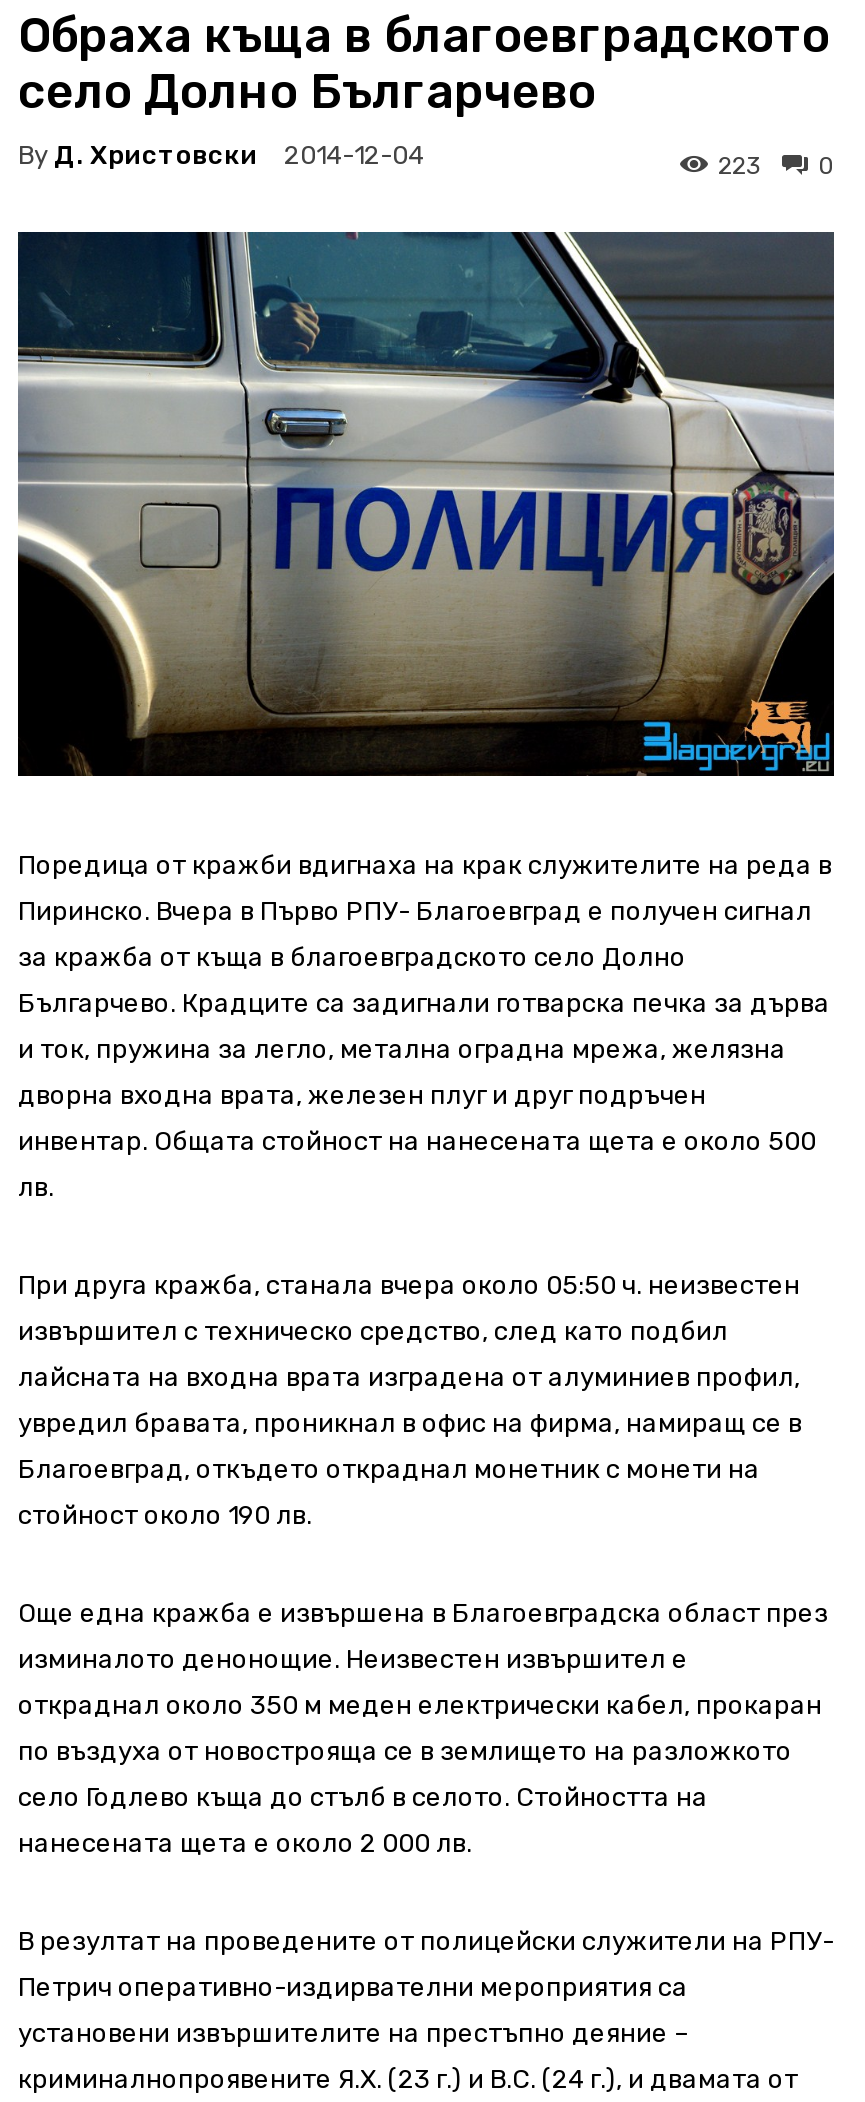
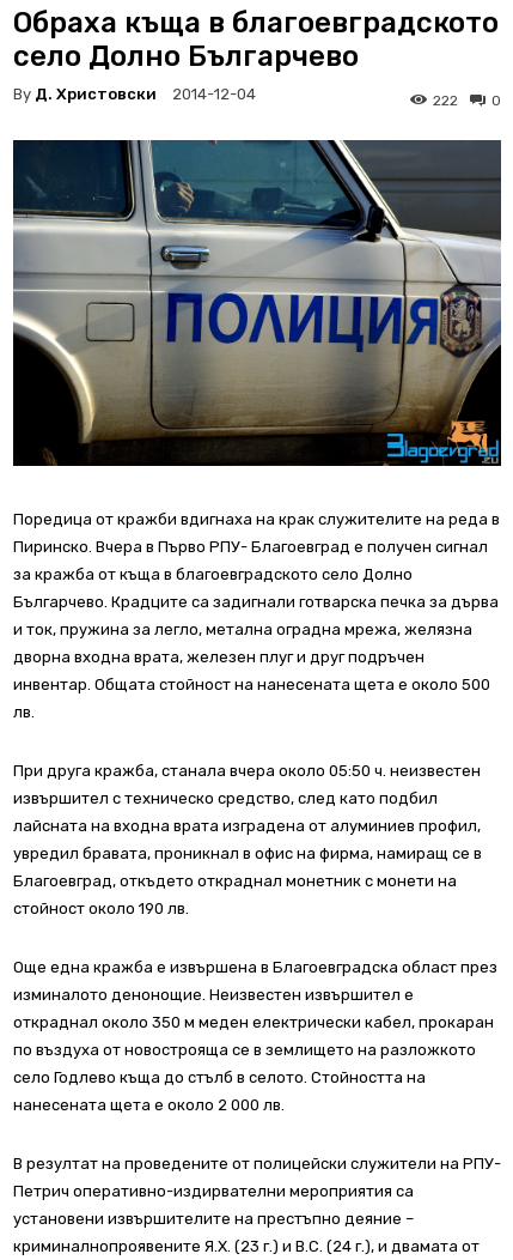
- 223 0
+ 222 0
